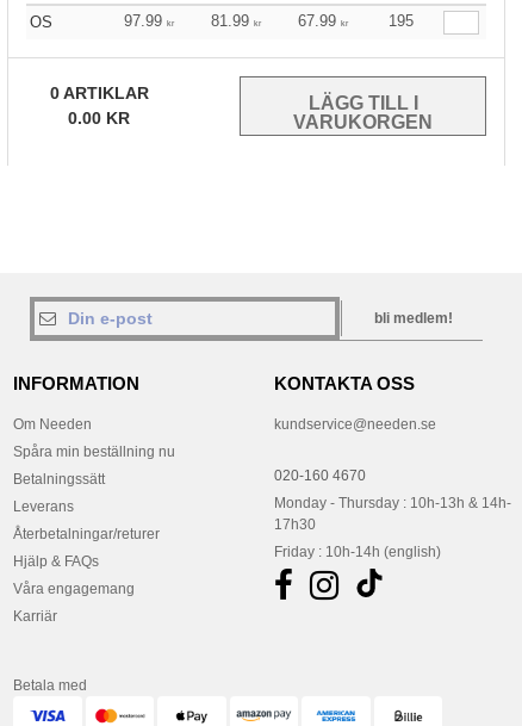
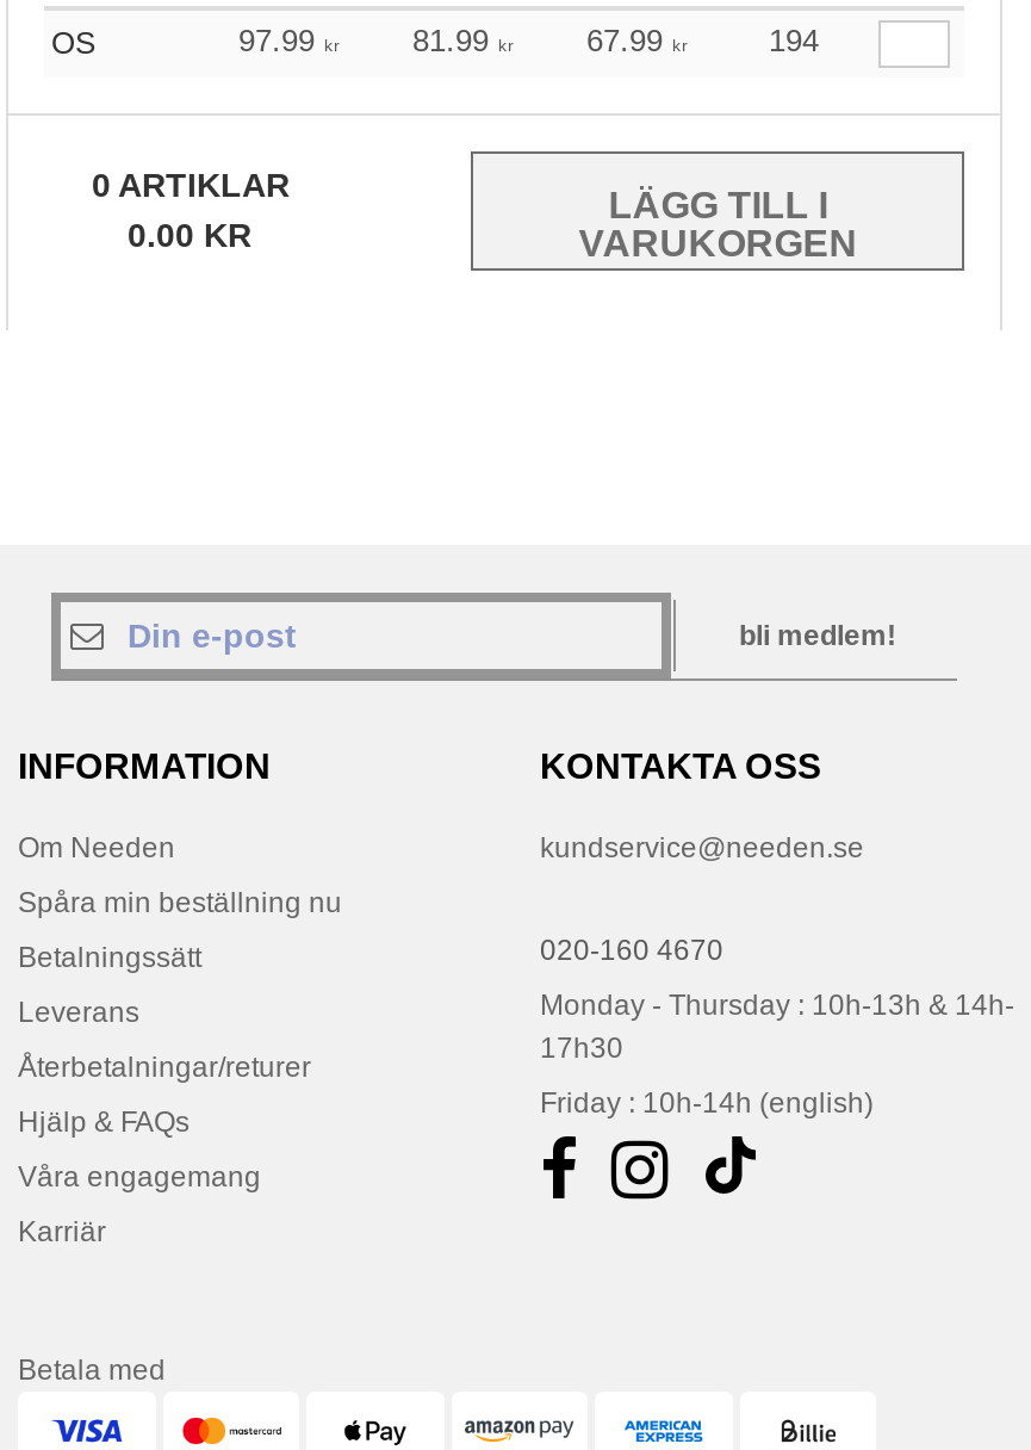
- 195
+ 194
